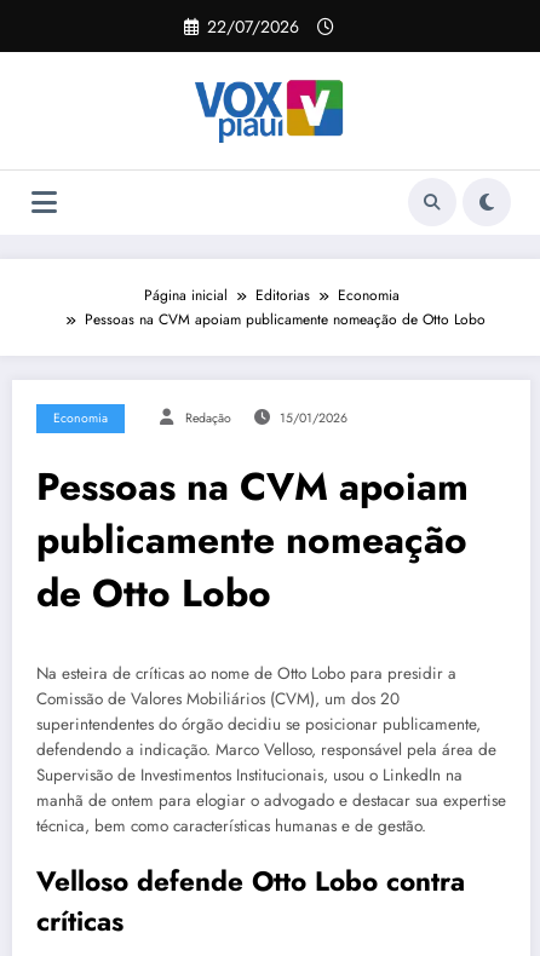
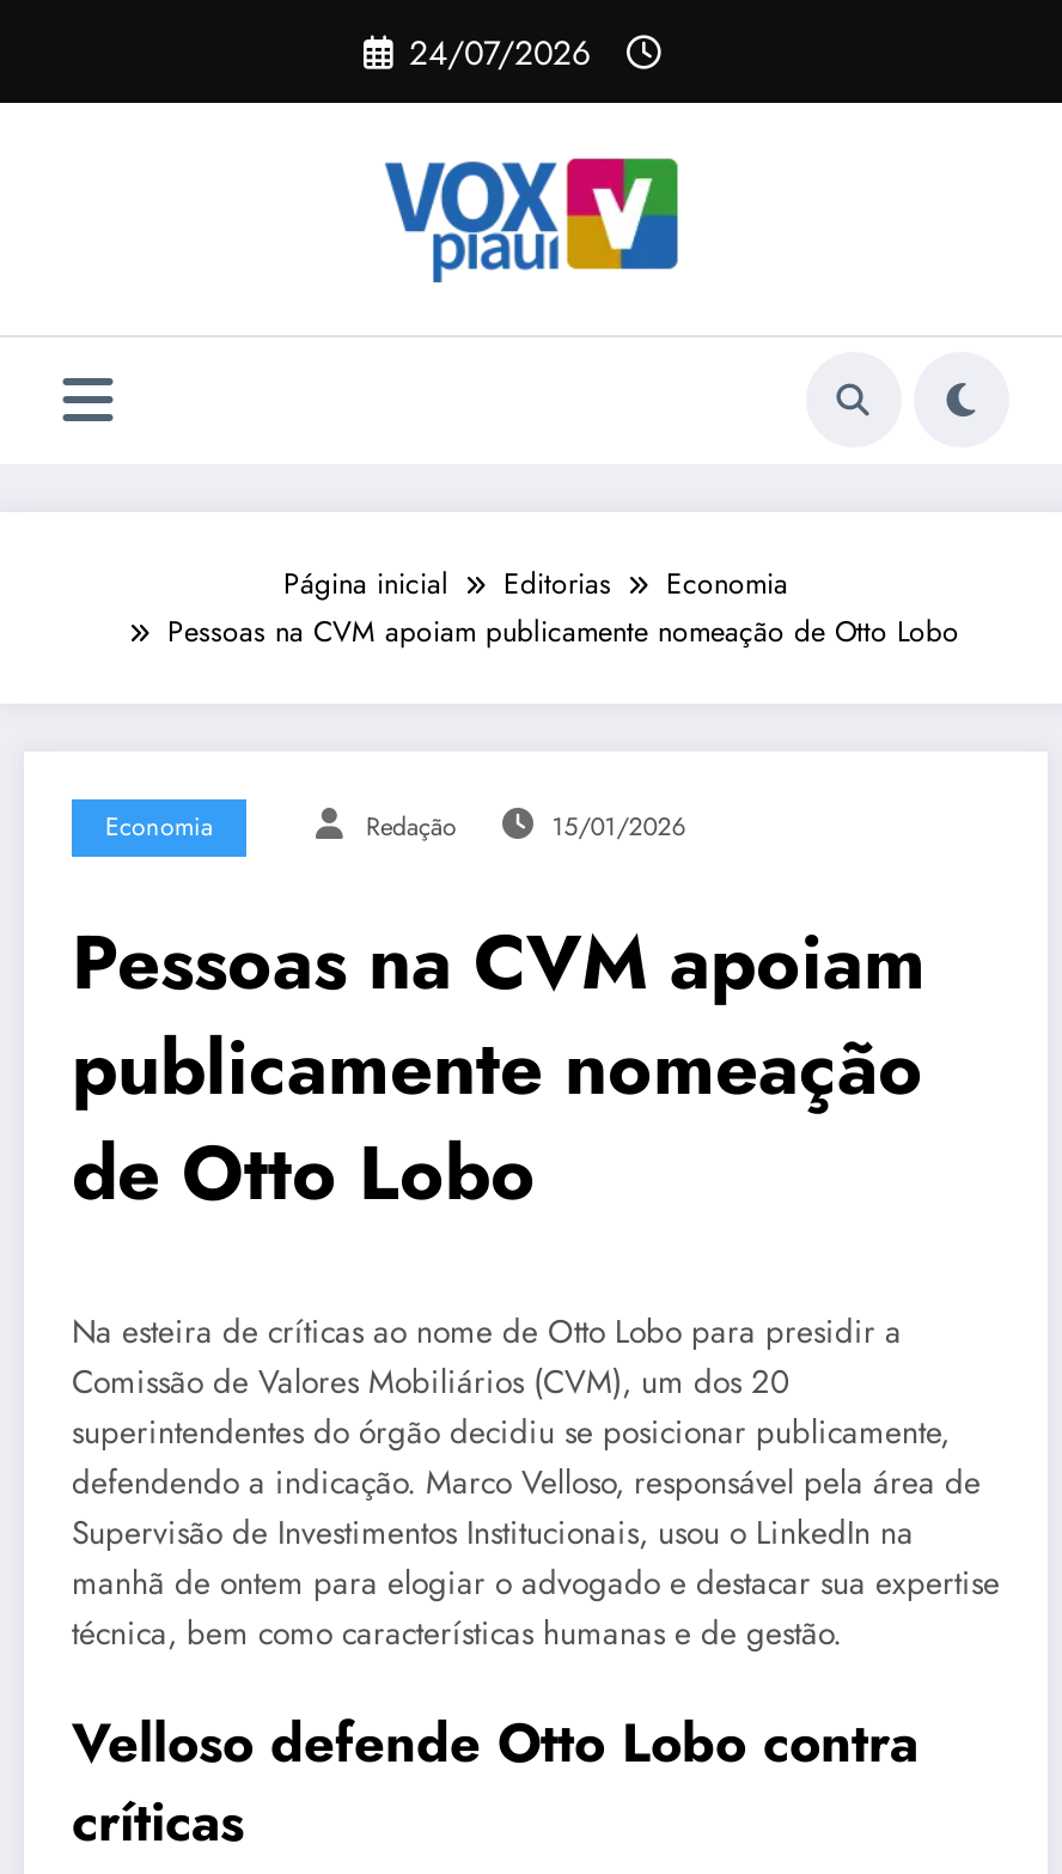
- 22/07/2026
+ 24/07/2026
